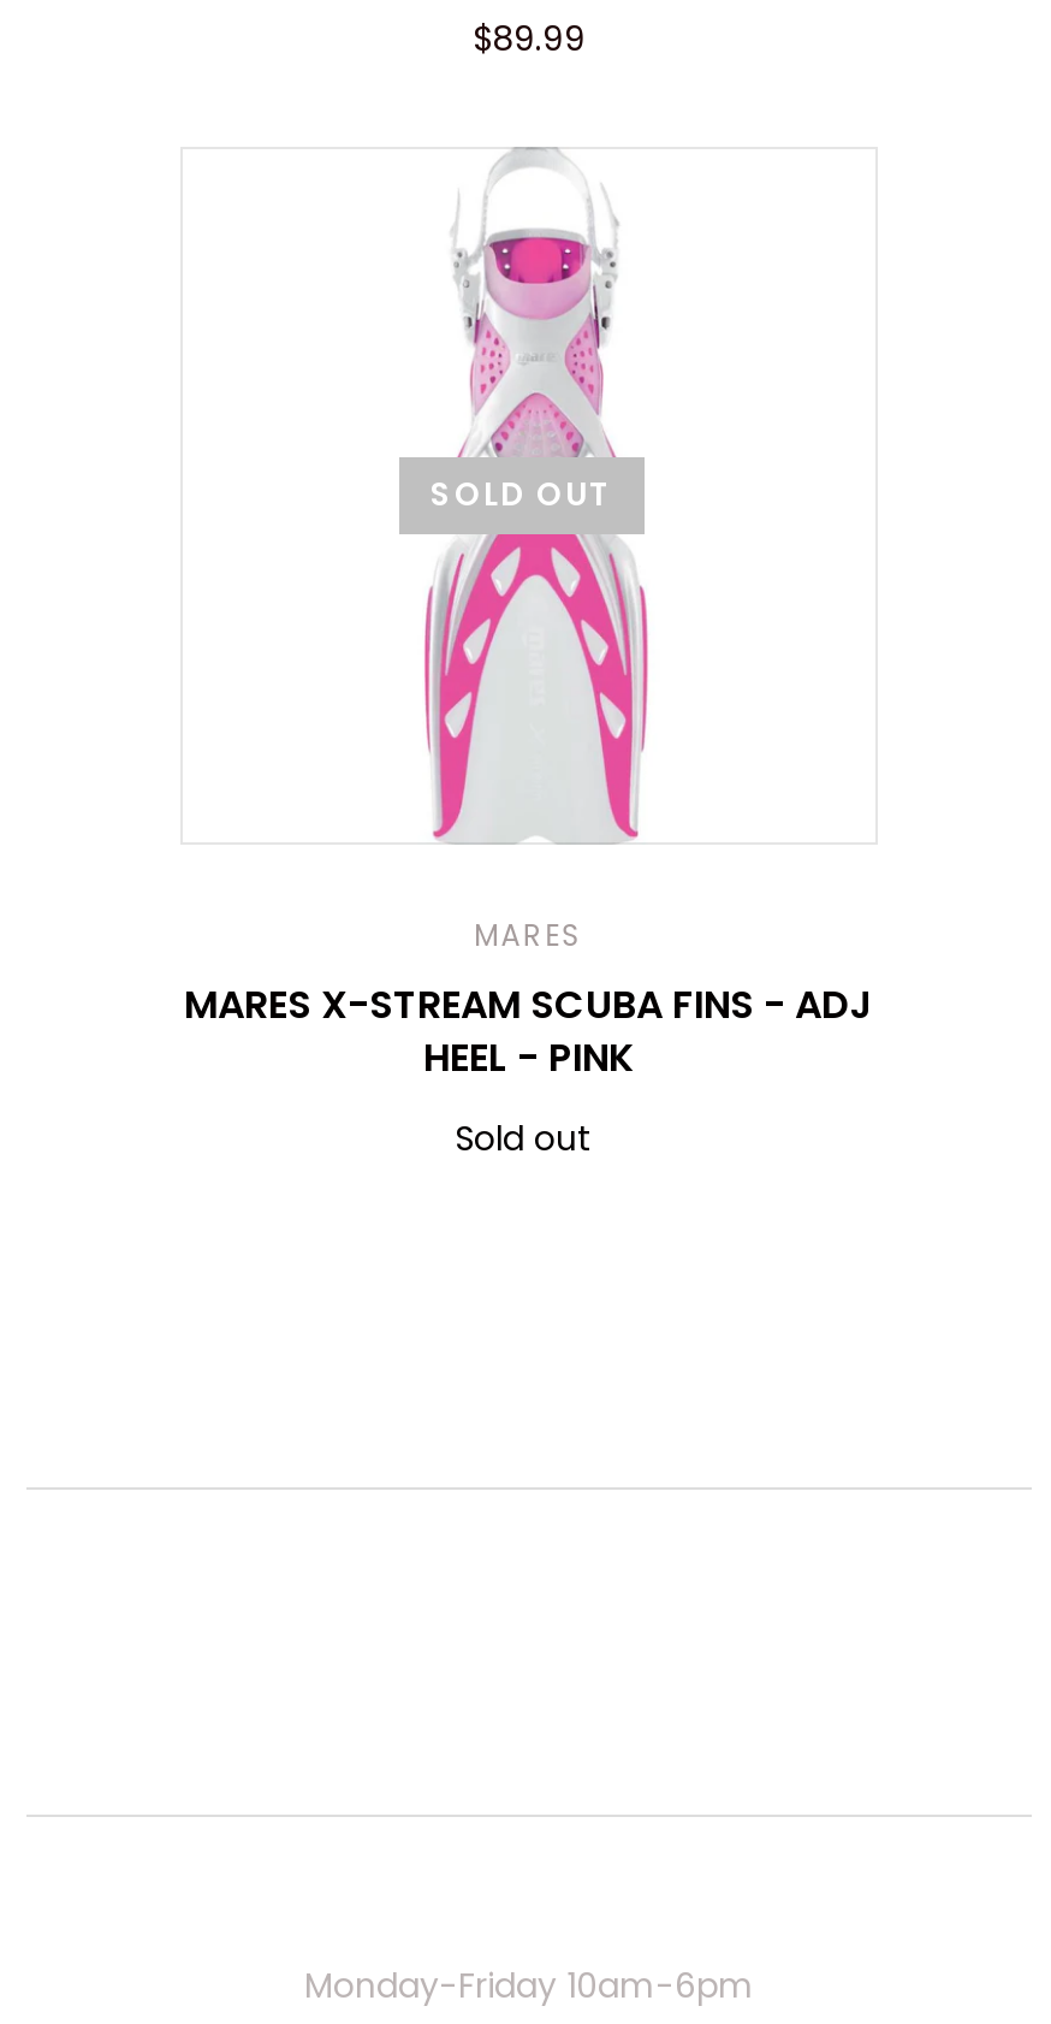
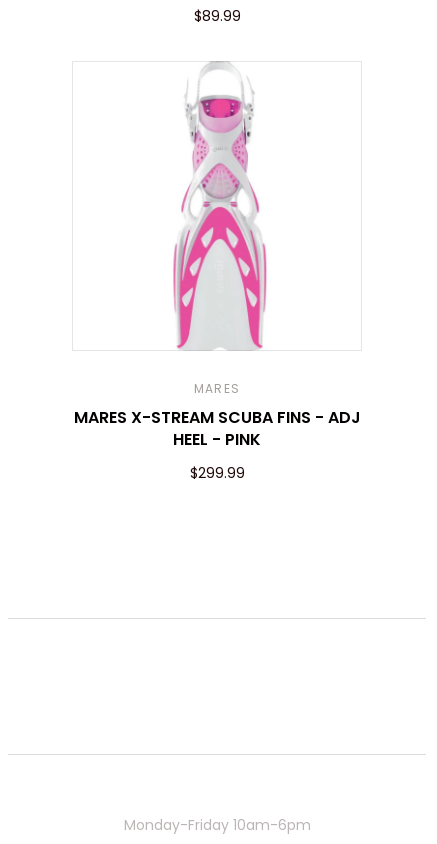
- SOLD OUT

- Sold out
+ $299.99
